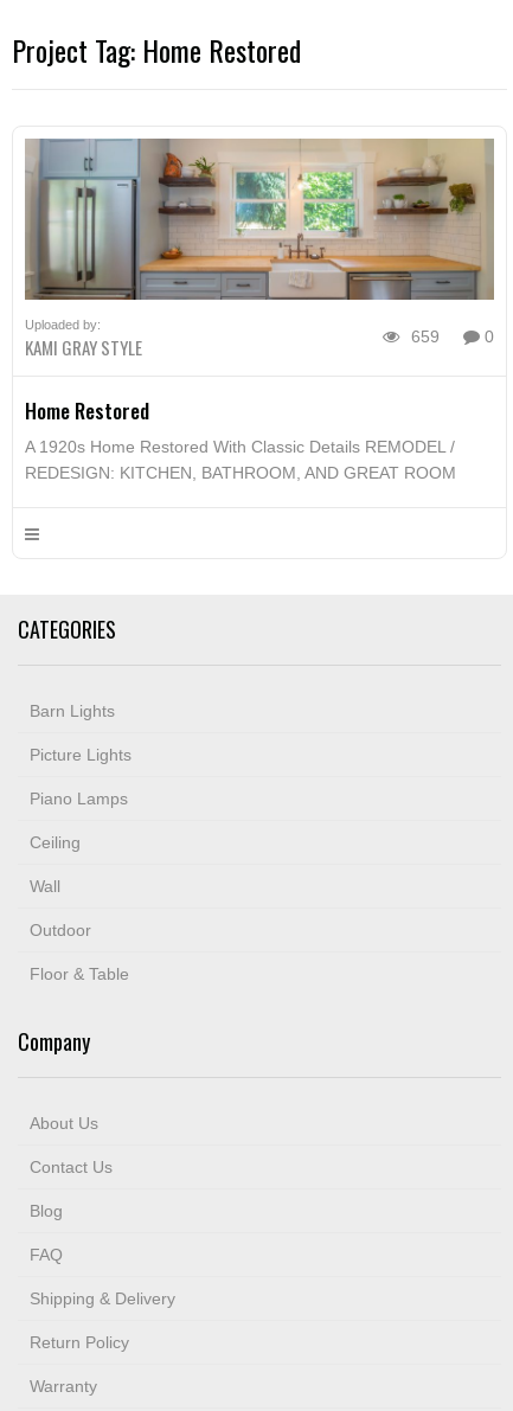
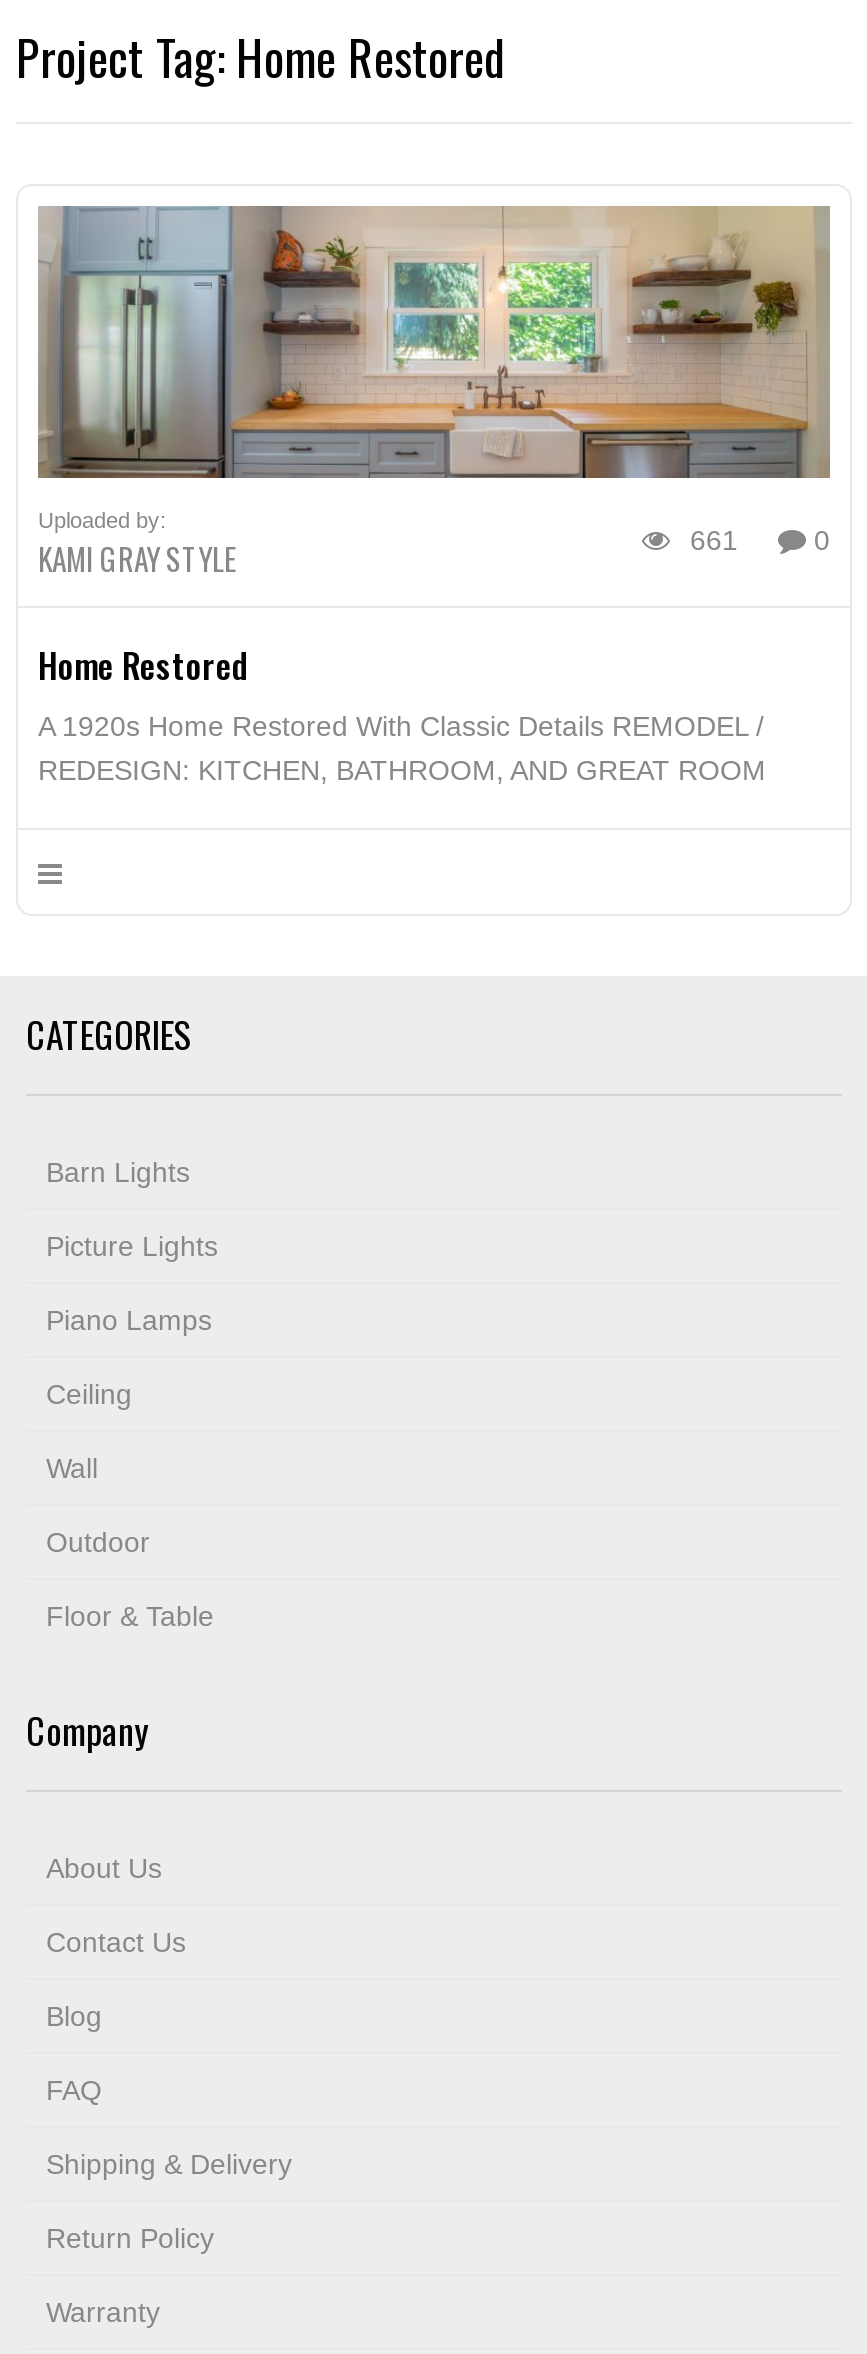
- 659
+ 661
